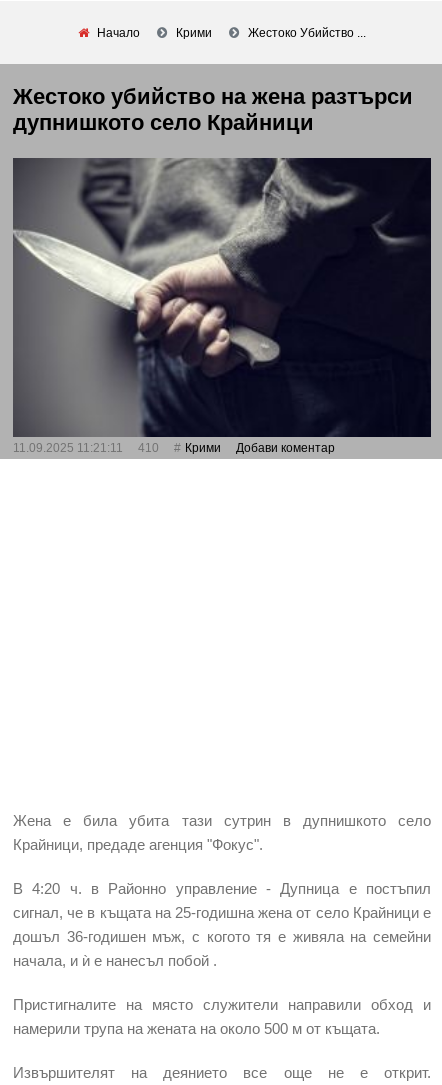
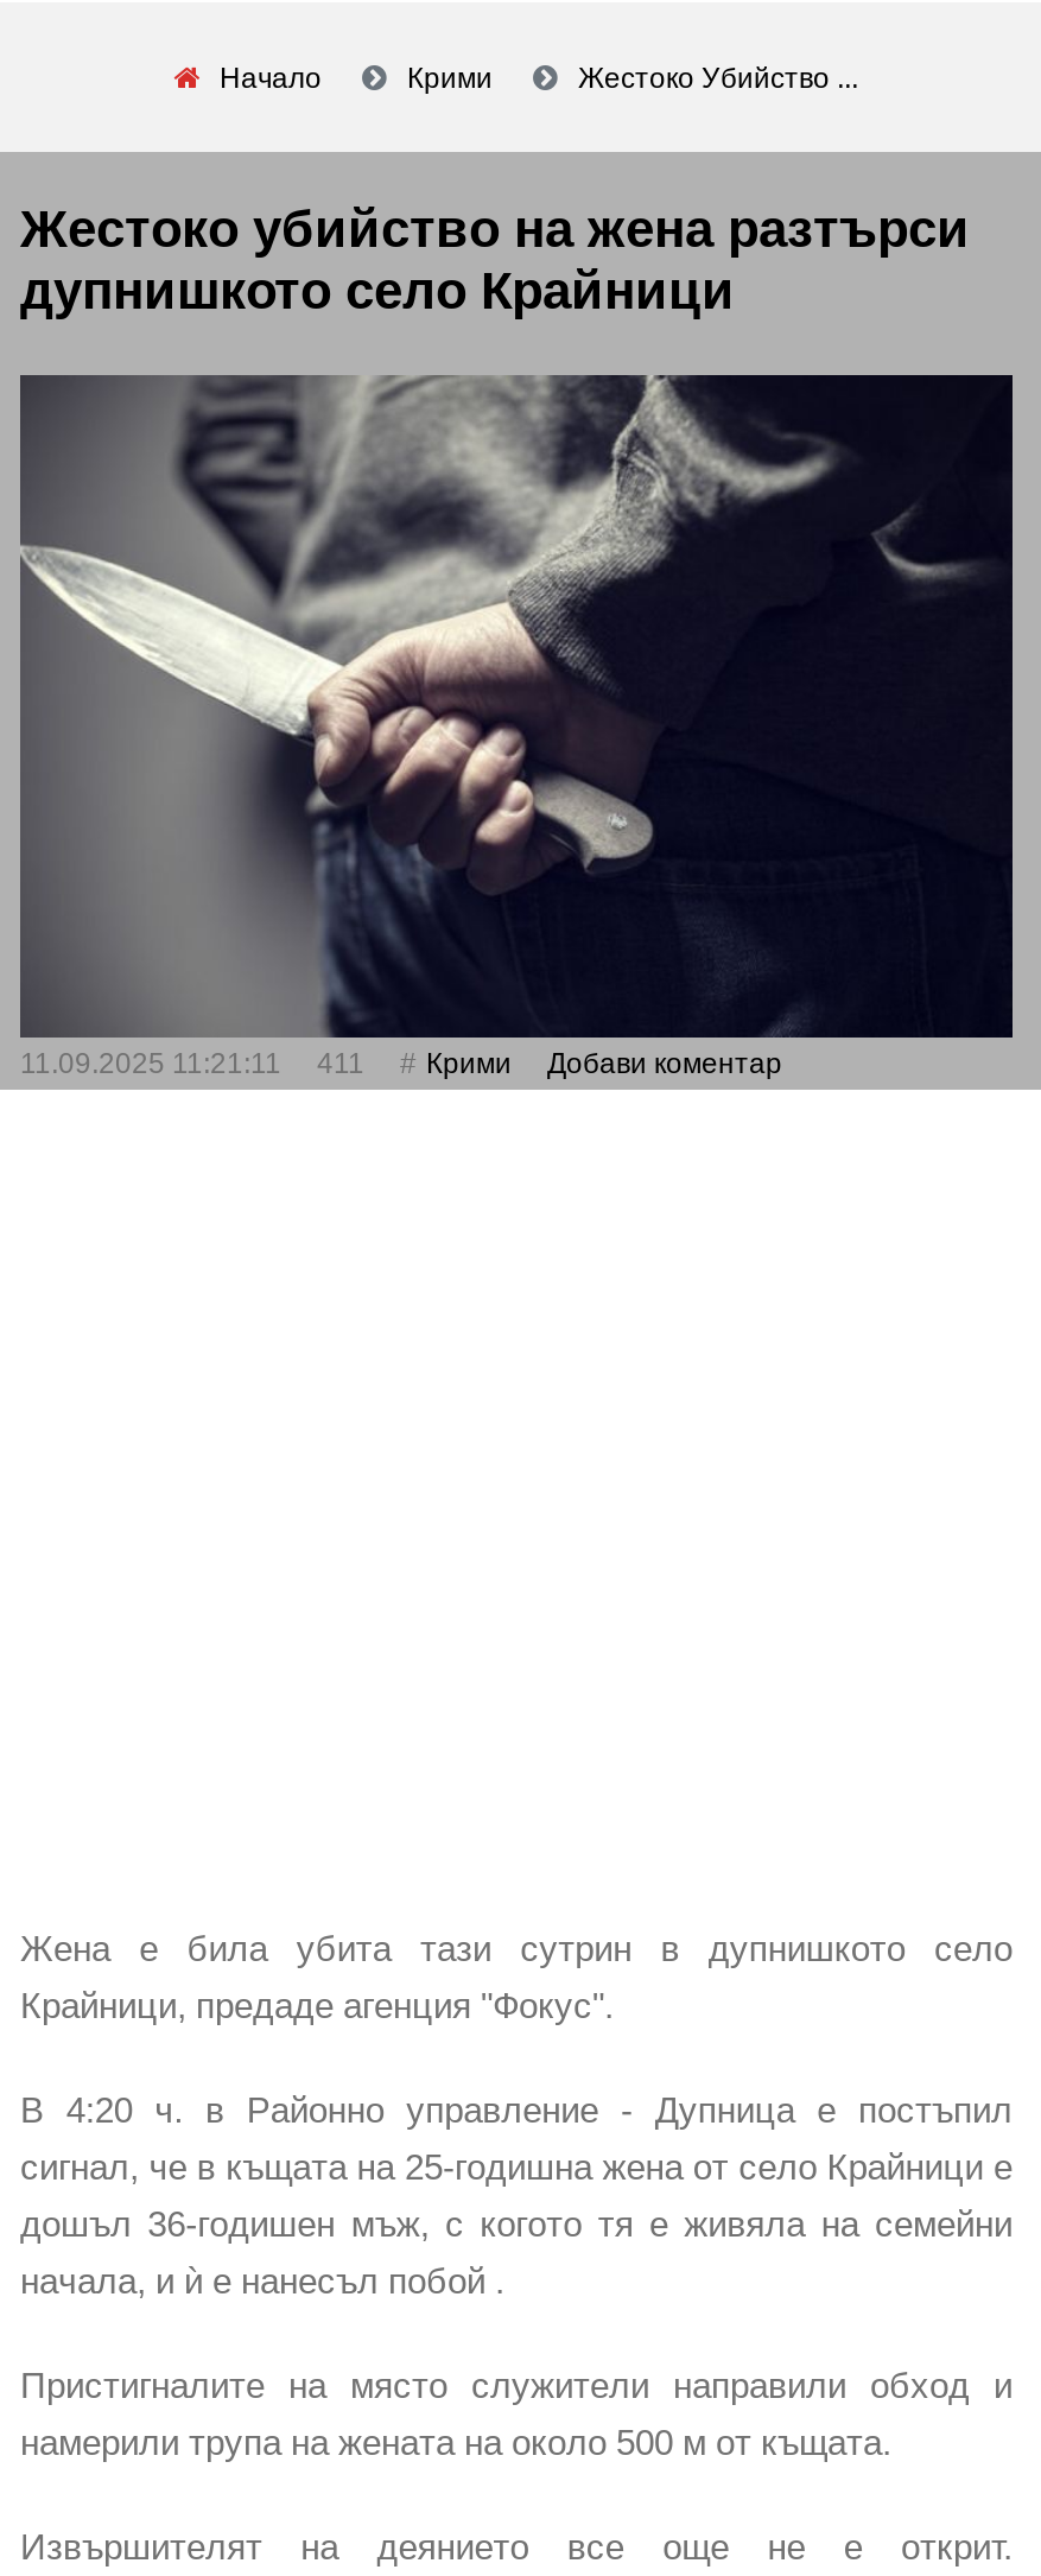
- 11.09.2025 11:21:11 410 Крими Добави коментар
+ 11.09.2025 11:21:11 411 Крими Добави коментар
